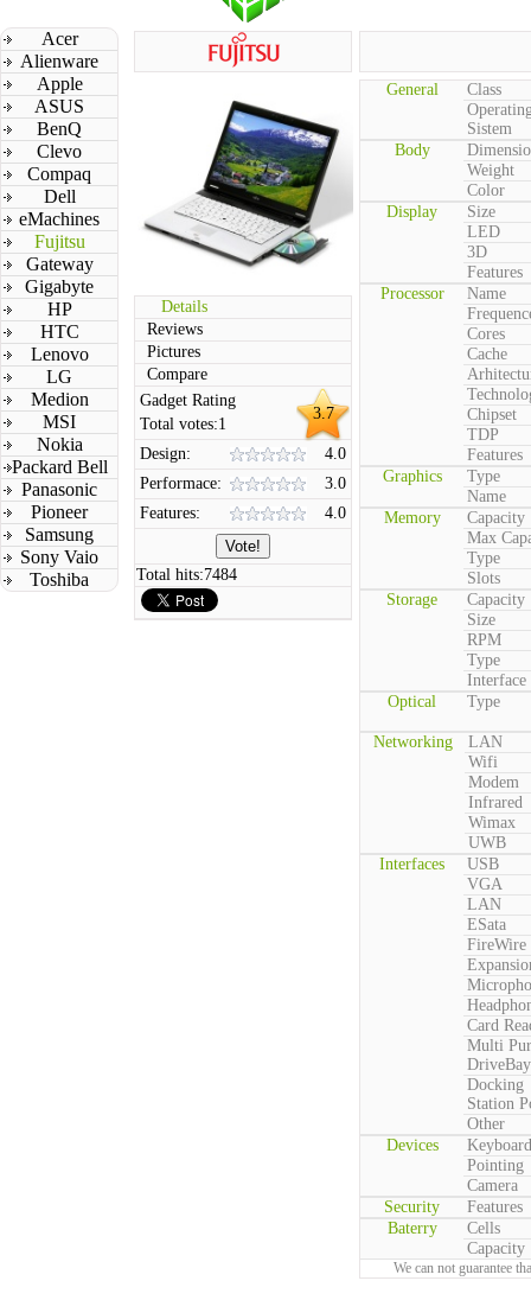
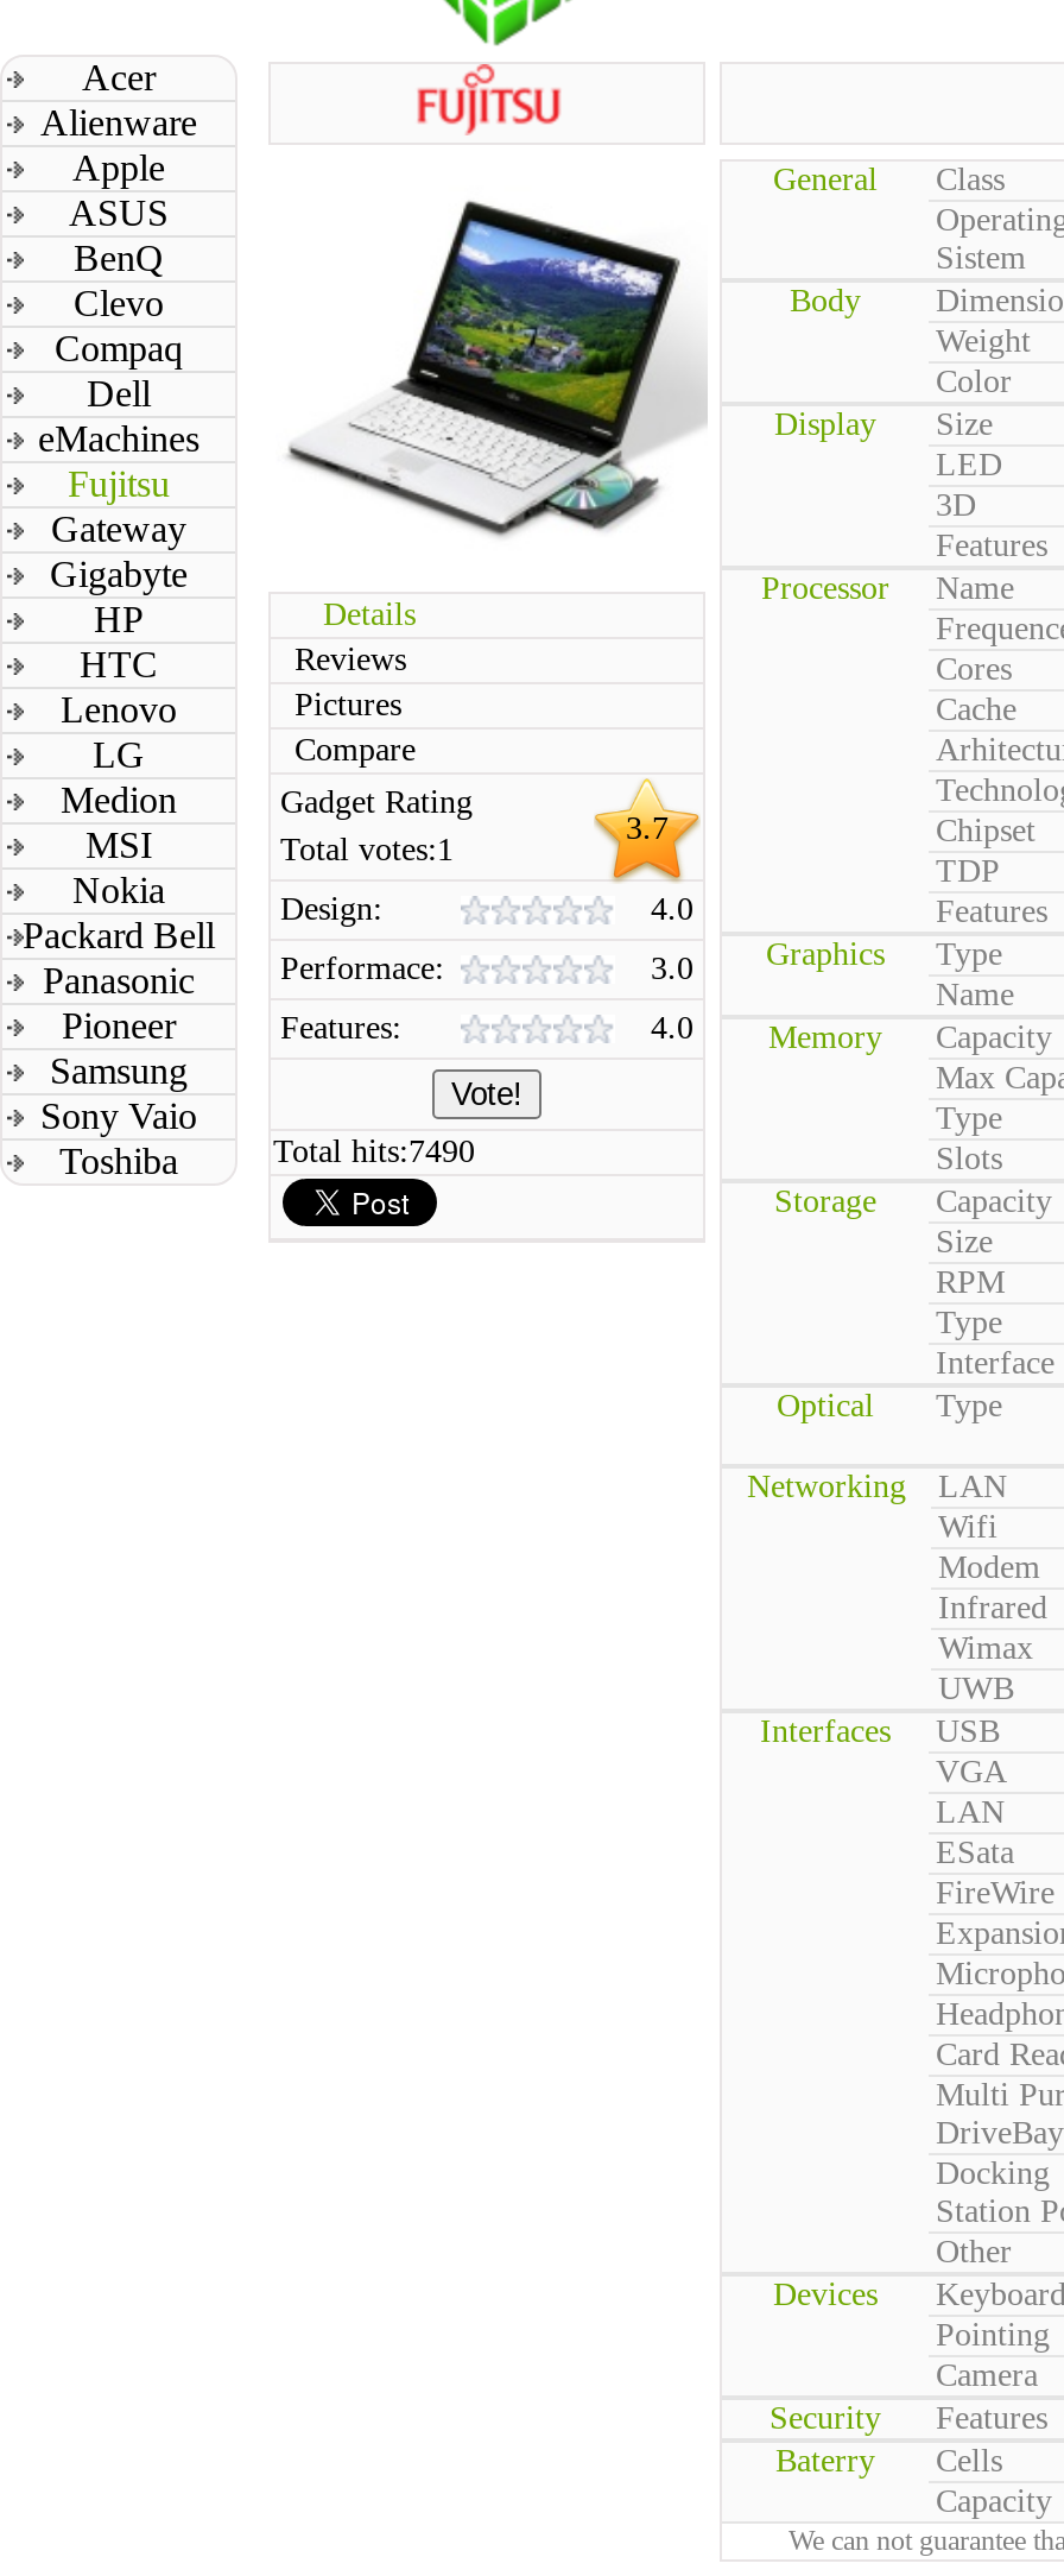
- Total hits:7484
+ Total hits:7490
